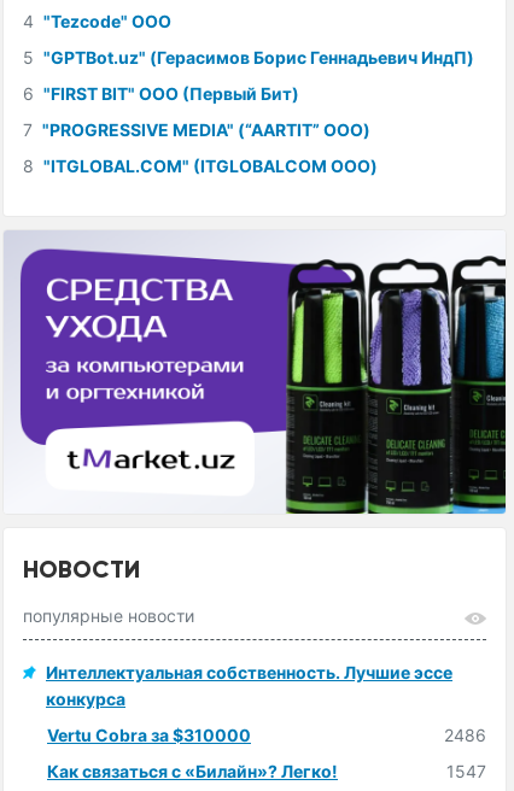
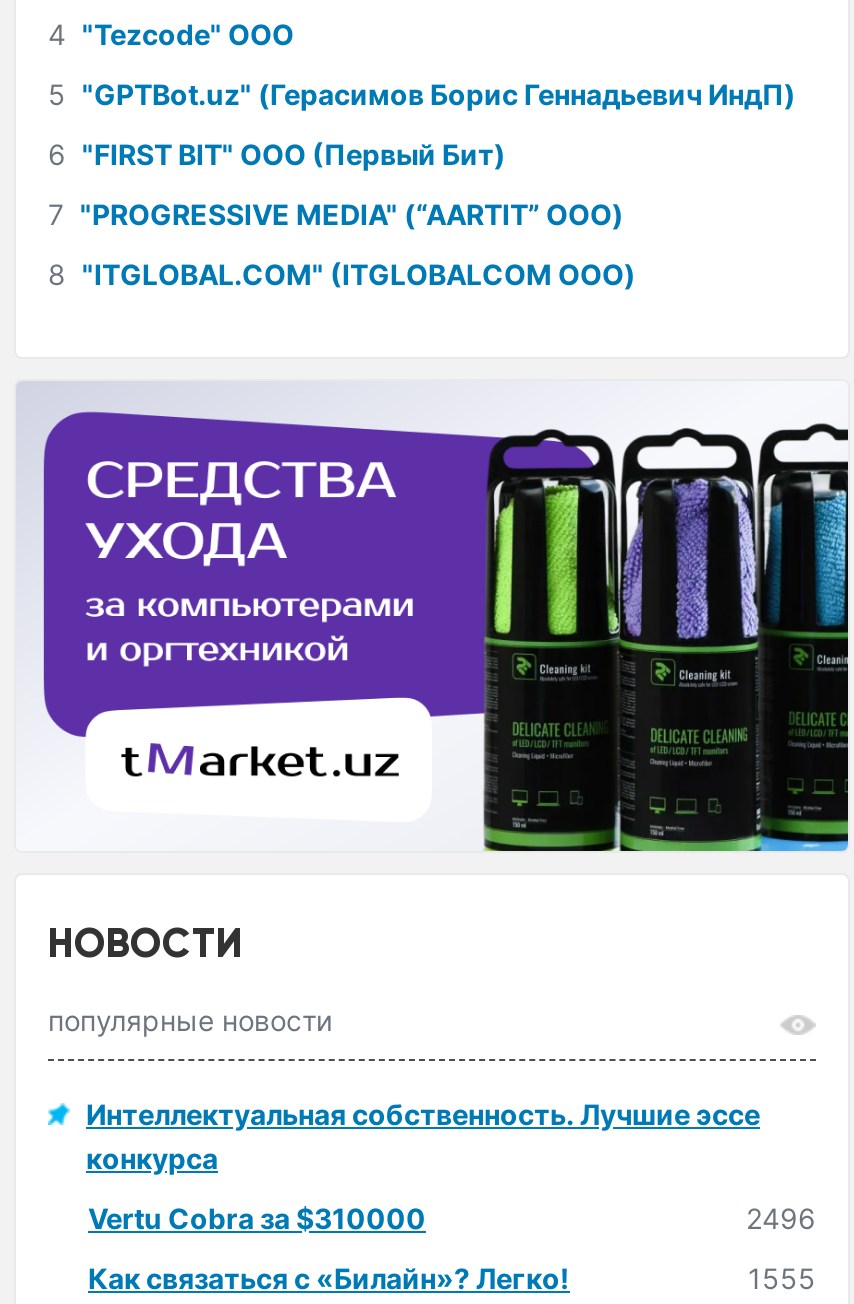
- 2486
+ 2496

- 1547
+ 1555
